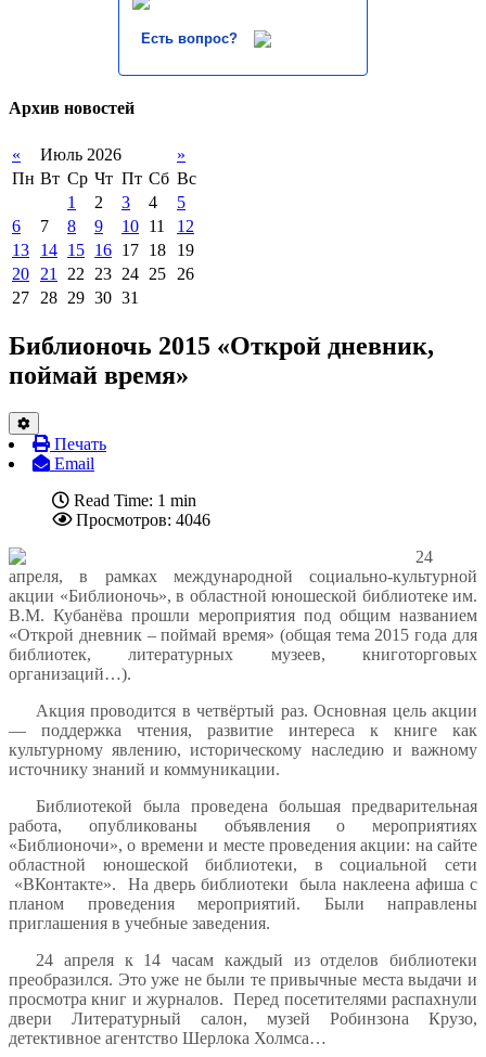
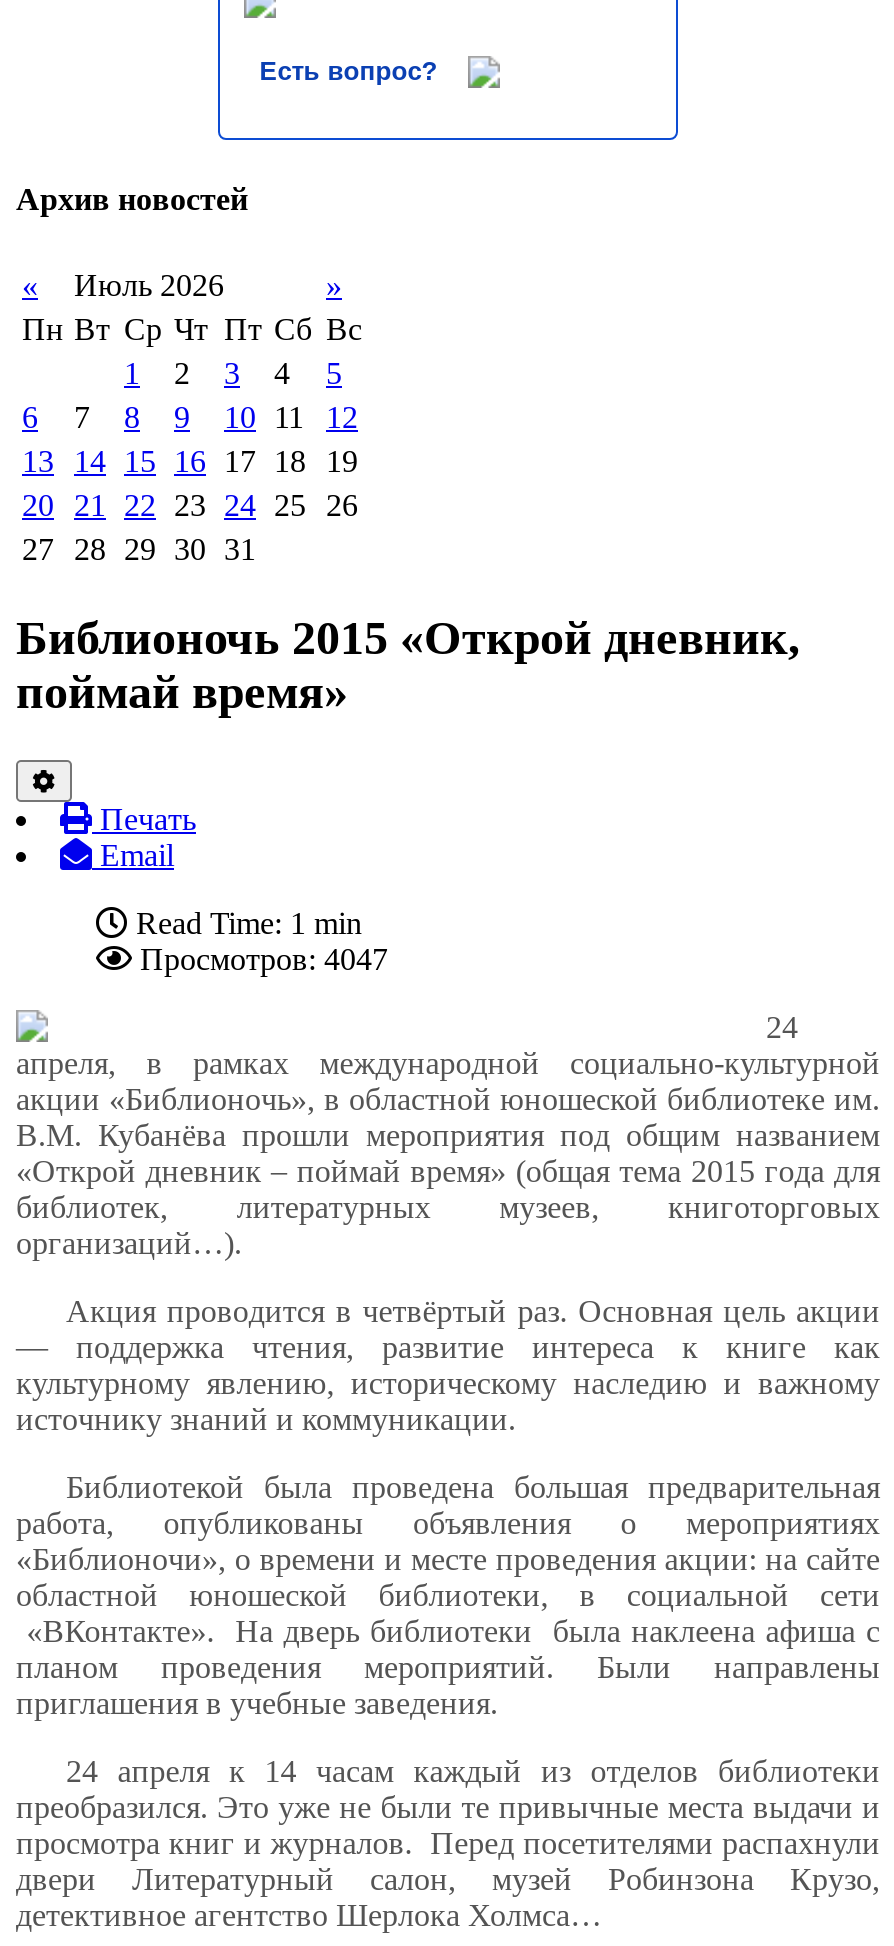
- Просмотров: 4046
+ Просмотров: 4047
